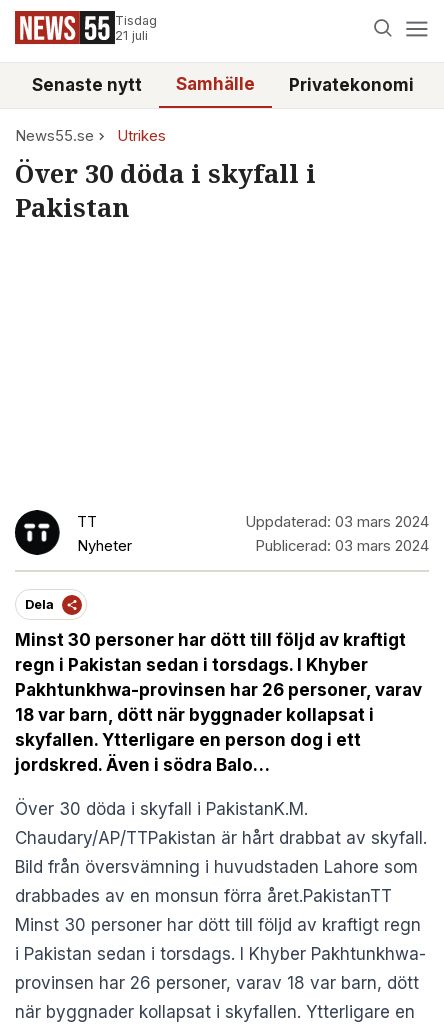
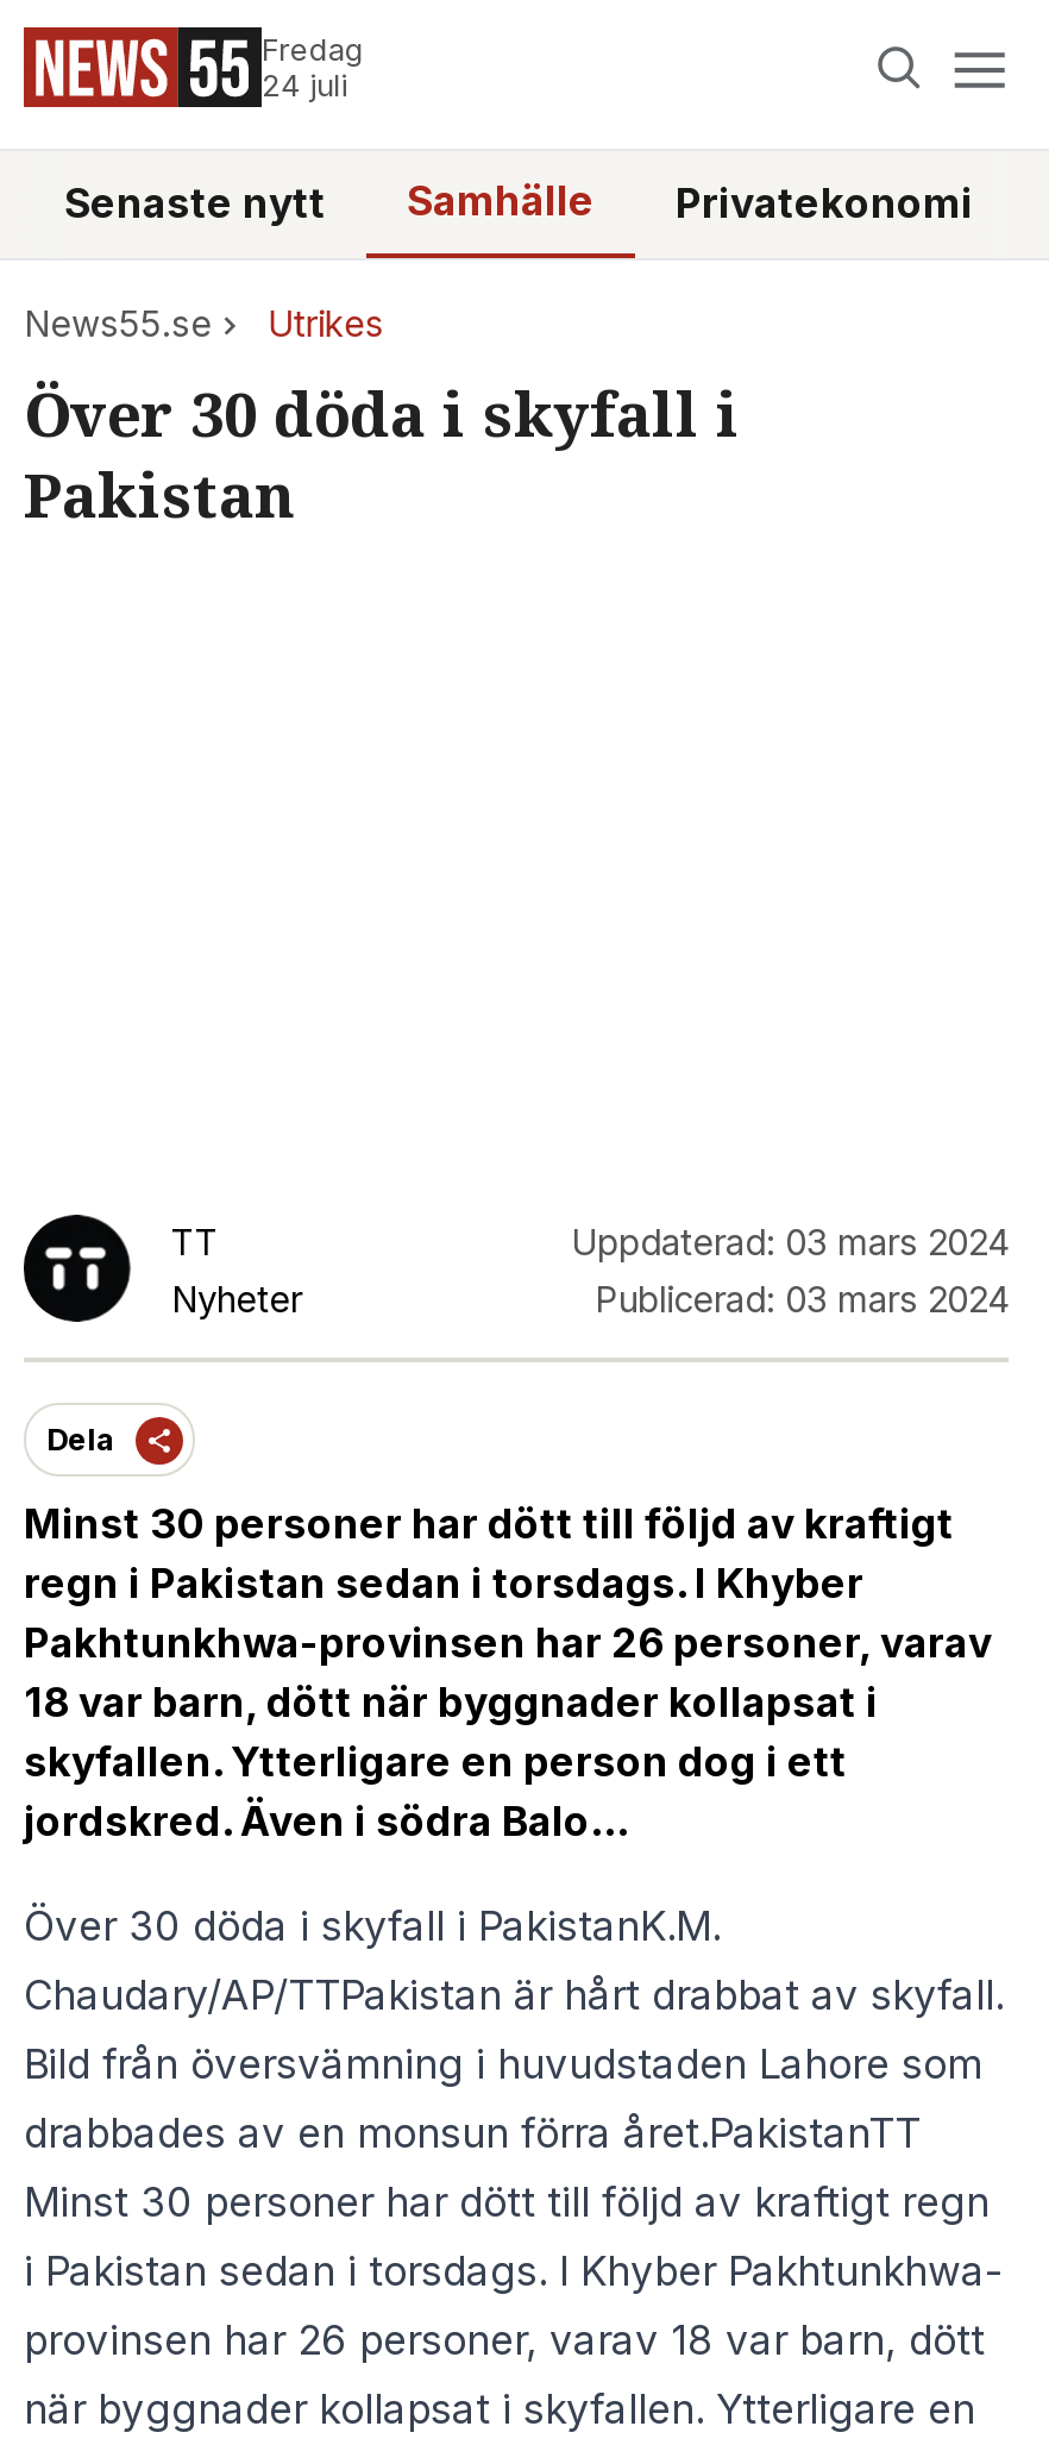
- Tisdag
- 21 juli
+ Fredag
+ 24 juli
